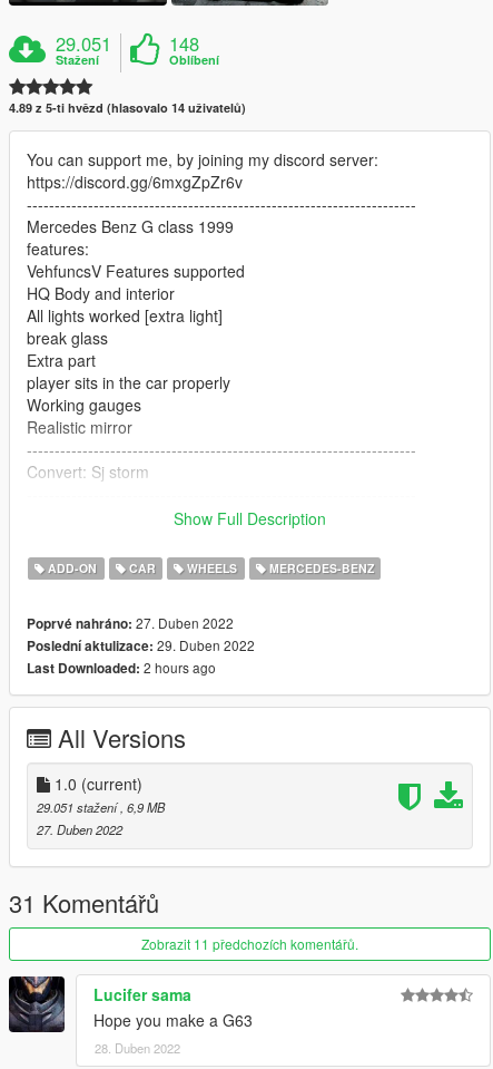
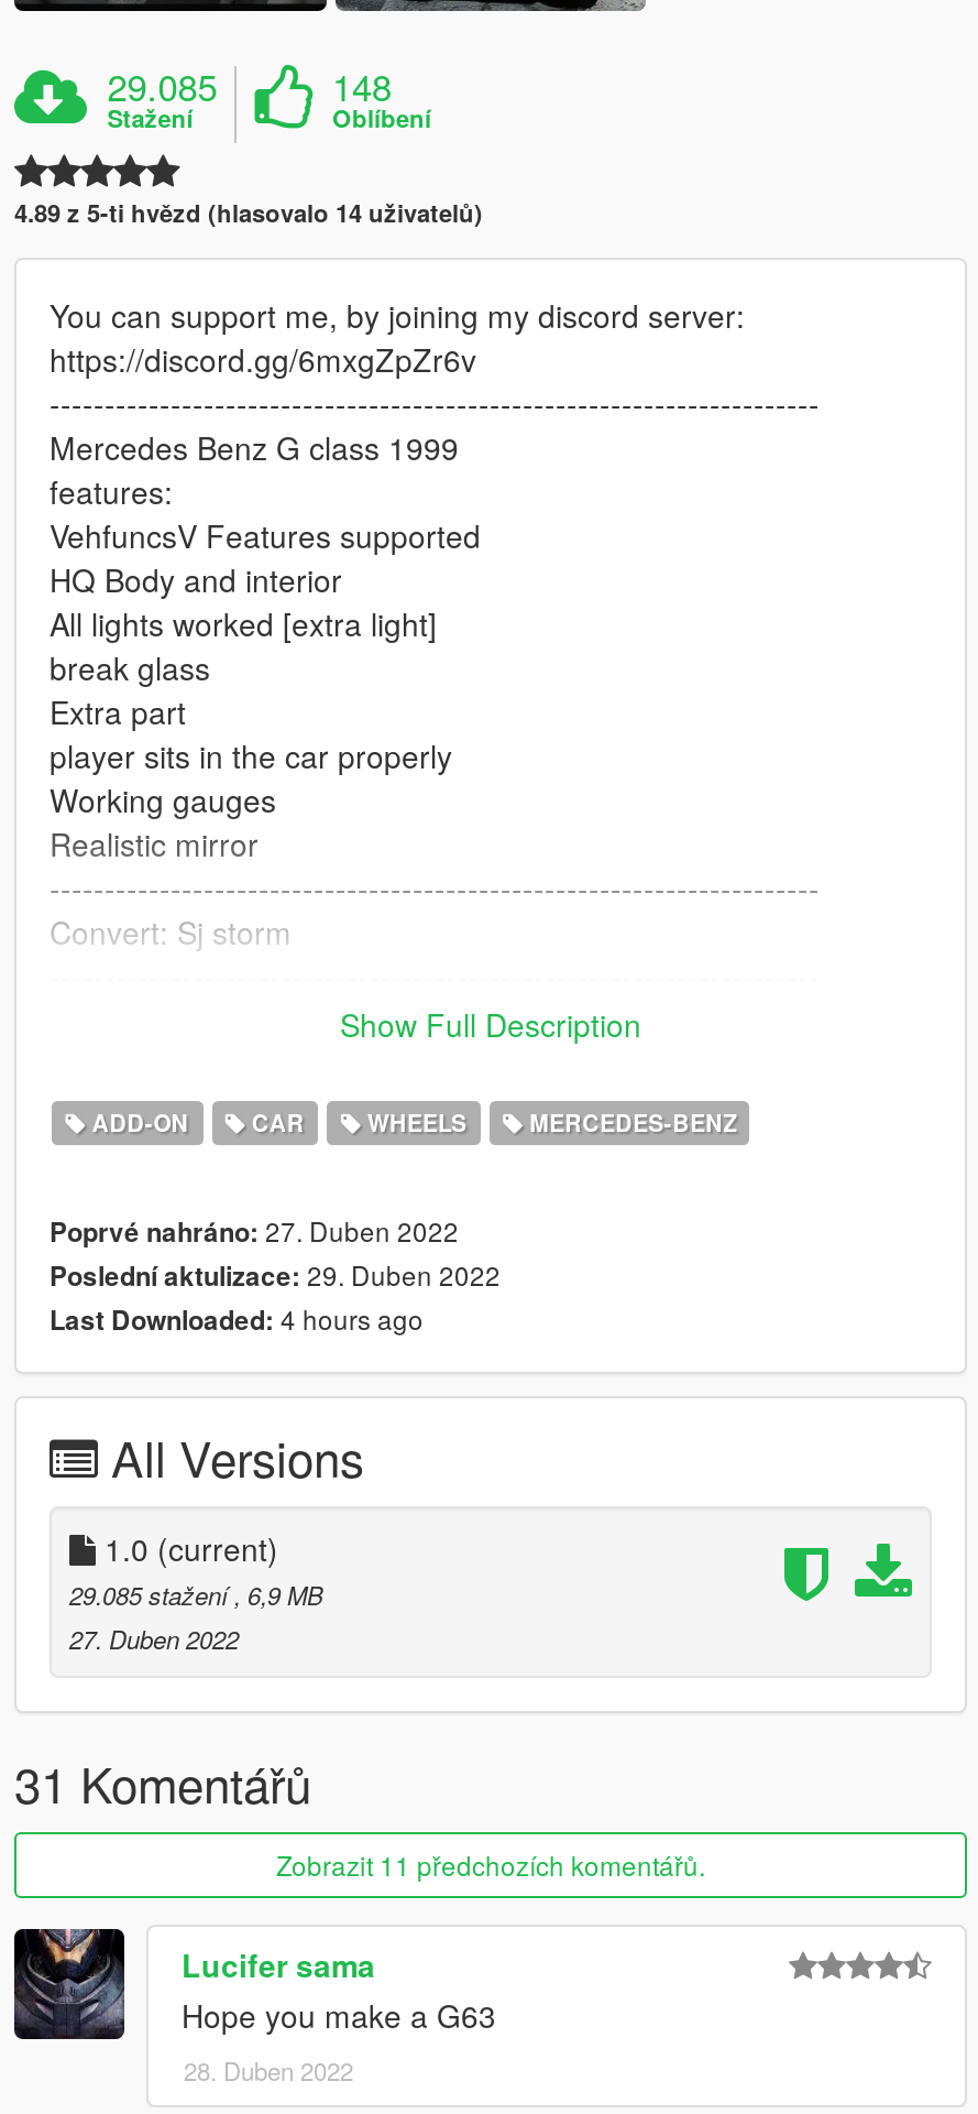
- 29.051
+ 29.085

- Last Downloaded: 2 hours ago
+ Last Downloaded: 4 hours ago

- 29.051 stažení, 6,9 MB
+ 29.085 stažení, 6,9 MB
